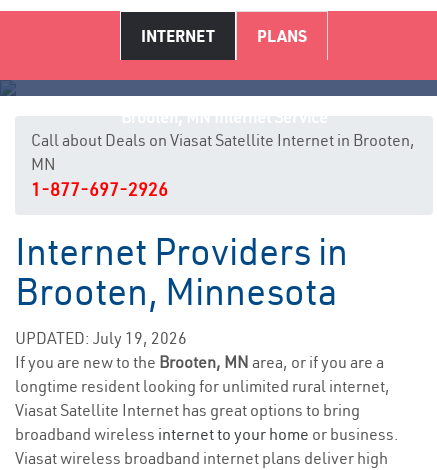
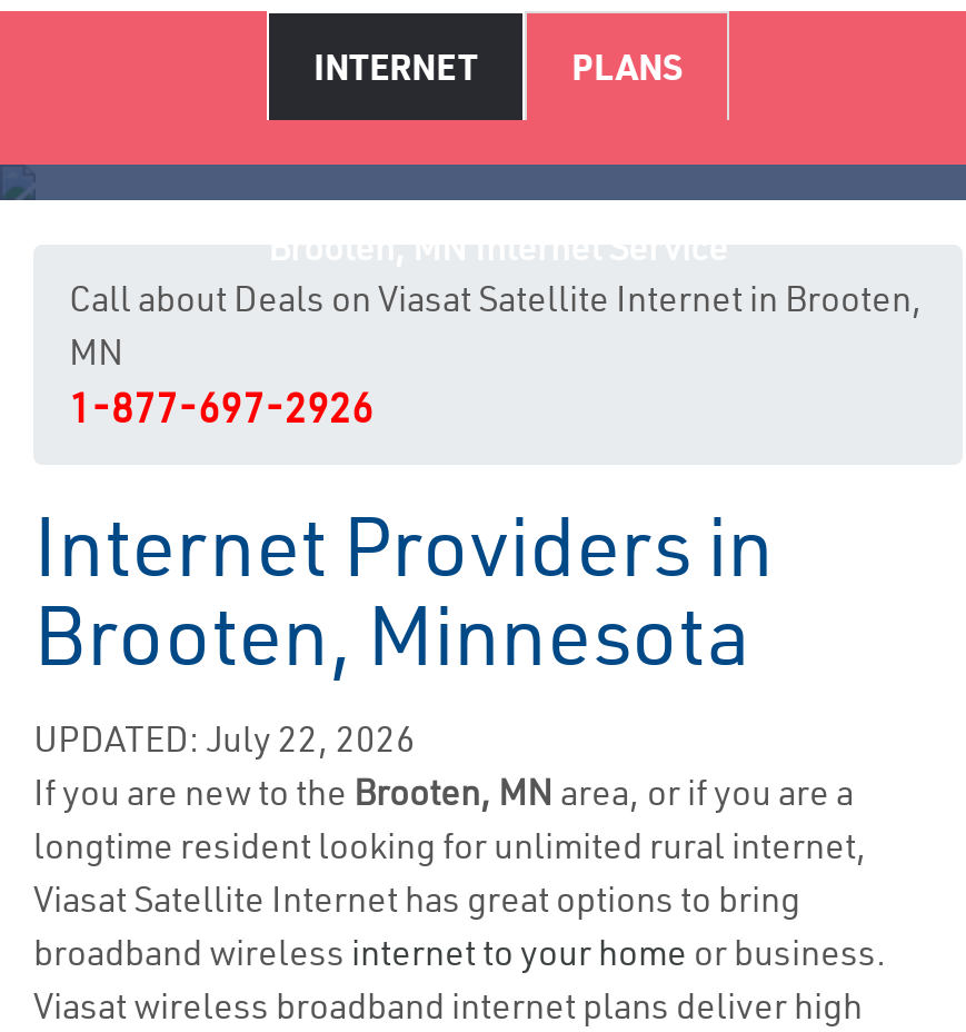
- UPDATED: July 19, 2026
+ UPDATED: July 22, 2026
